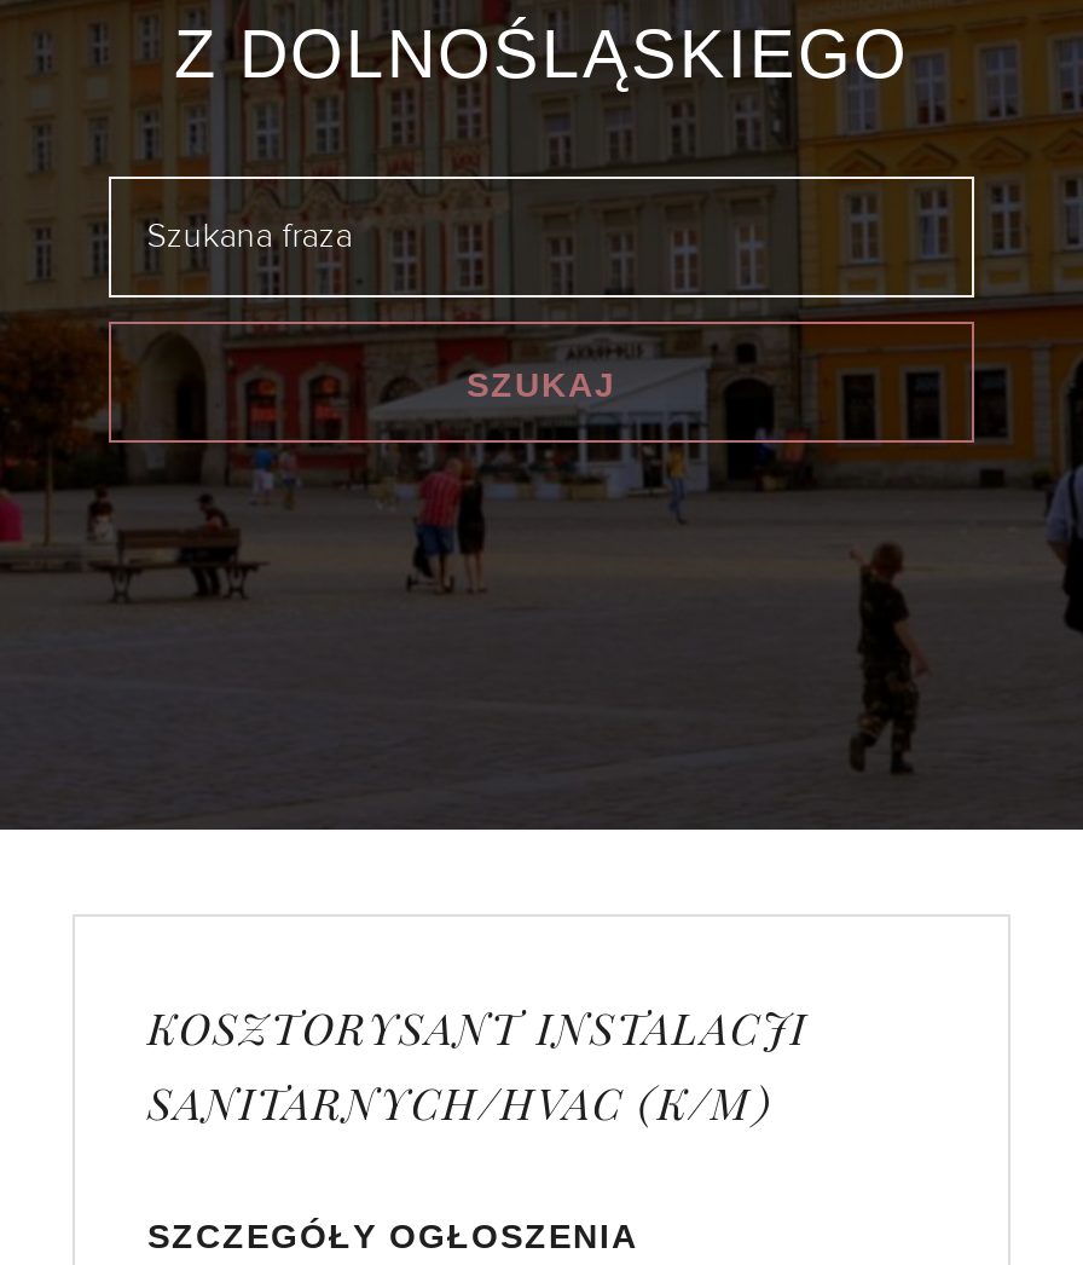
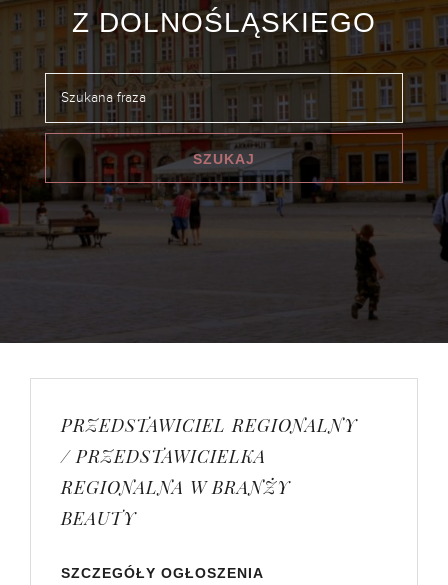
- KOSZTORYSANT INSTALACJI
- SANITARNYCH/HVAC (K/M)
+ PRZEDSTAWICIEL REGIONALNY
+ / PRZEDSTAWICIELKA
+ REGIONALNA W BRANŻY
+ BEAUTY
